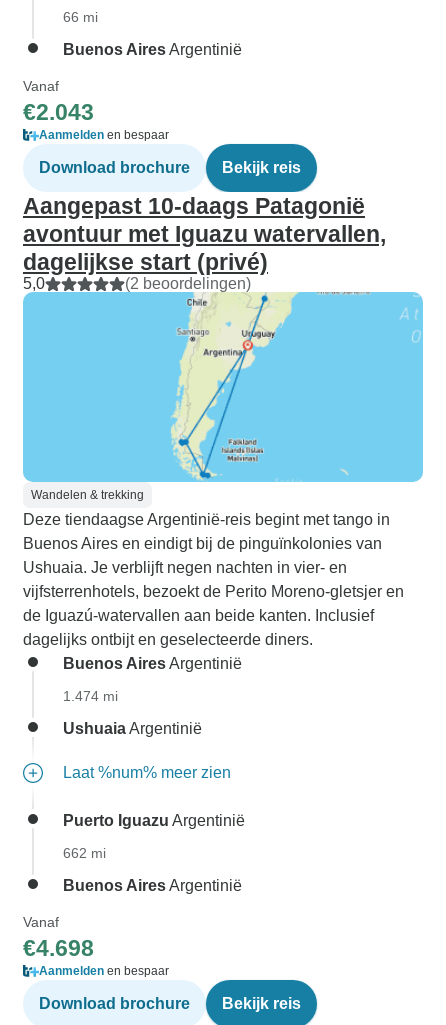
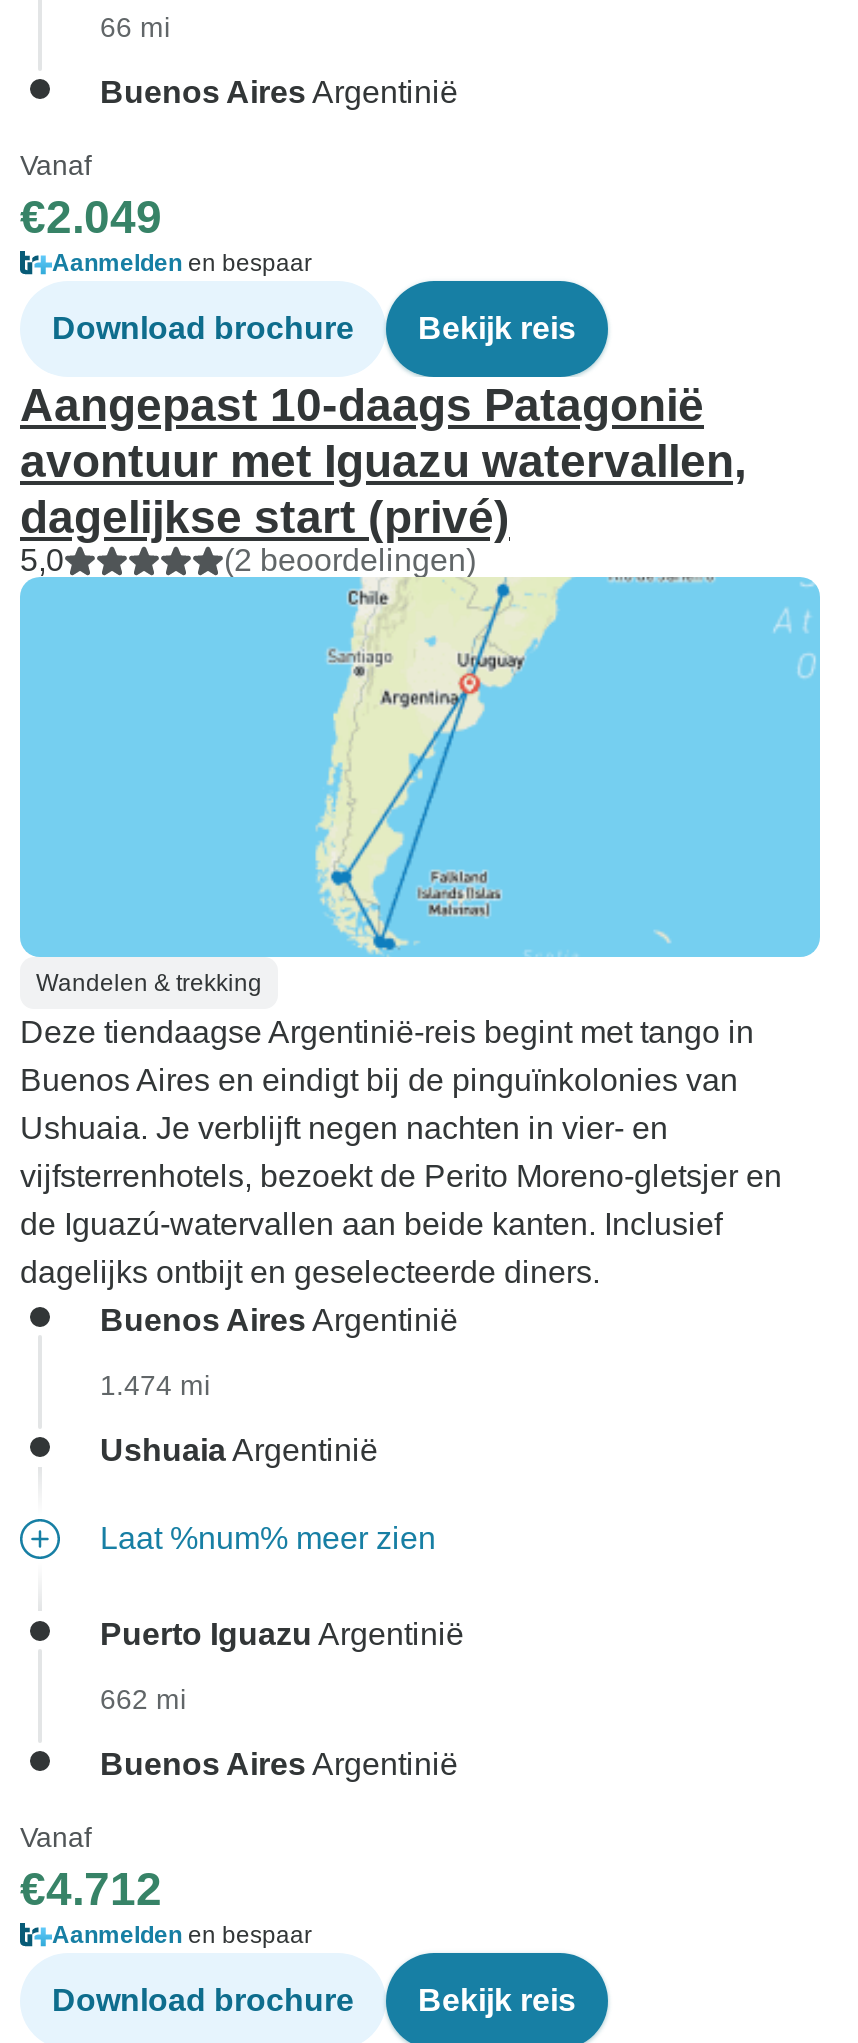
- €2.043
+ €2.049

- €4.698
+ €4.712
